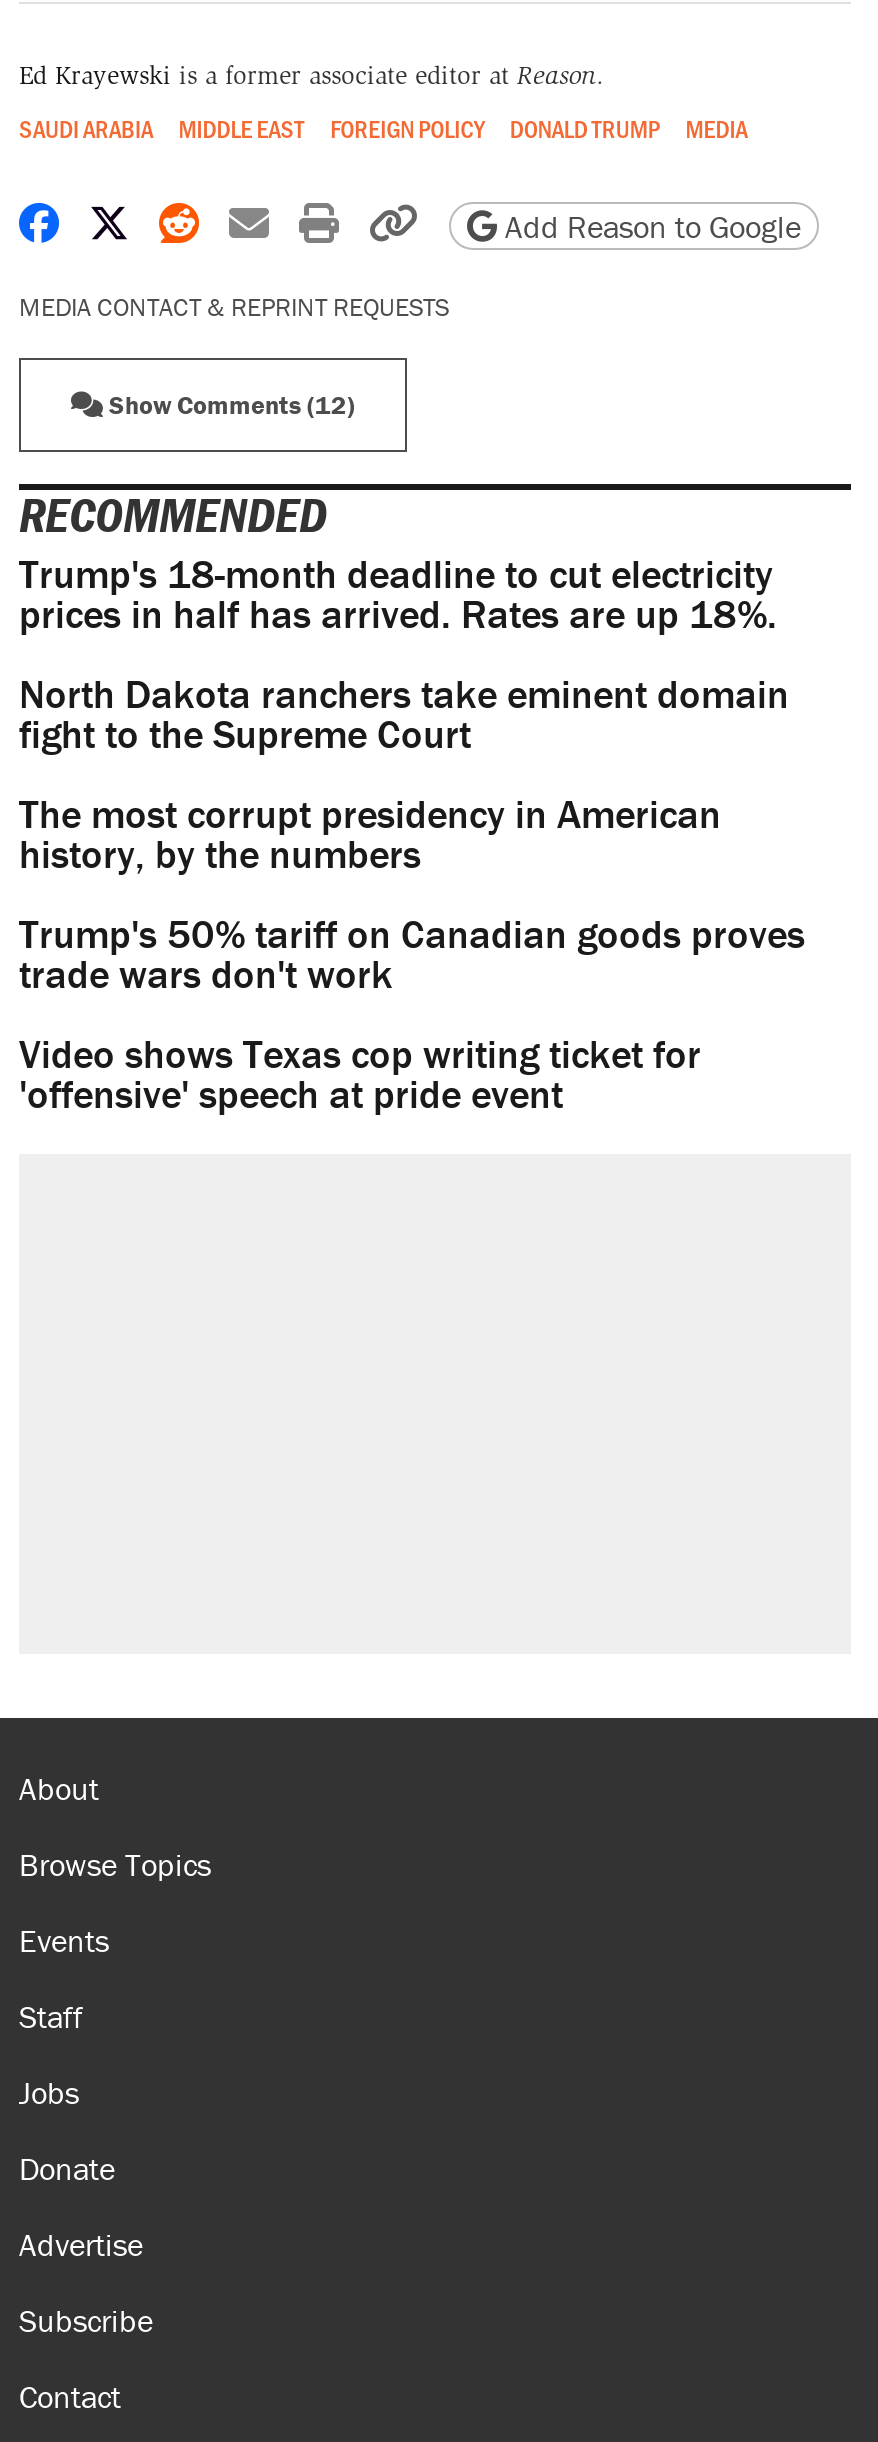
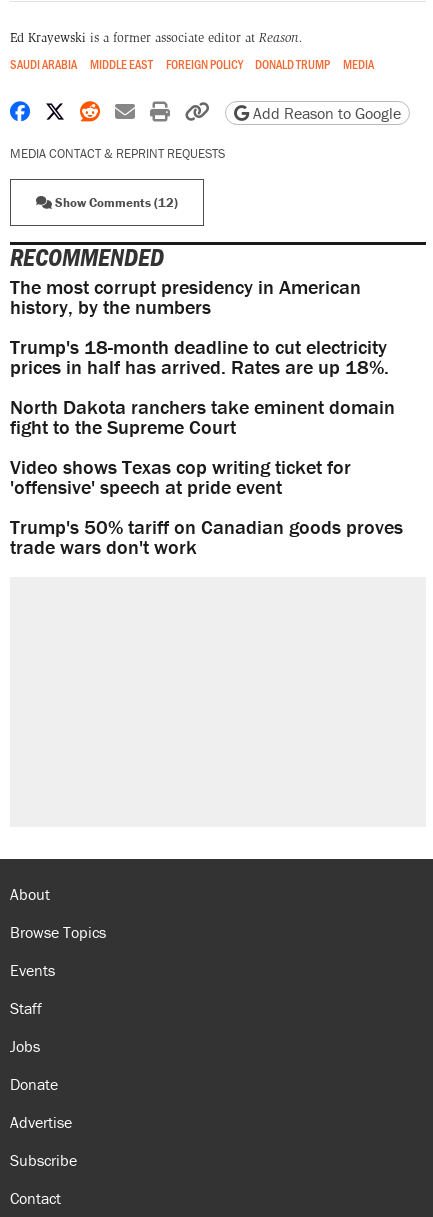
moved down: Trump's 18-month deadline to cut electricity | prices in half has arrived. Rates are up 18%. | North Dakota ranchers take eminent domain | fight to the Supreme Court

moved up: The most corrupt presidency in American | history, by the numbers

moved down: Trump's 50% tariff on Canadian goods proves | trade wars don't work

moved up: Video shows Texas cop writing ticket for | 'offensive' speech at pride event
